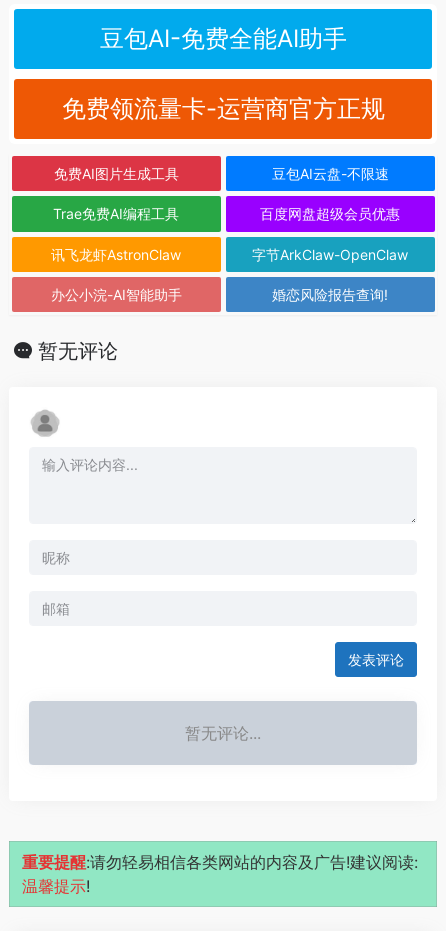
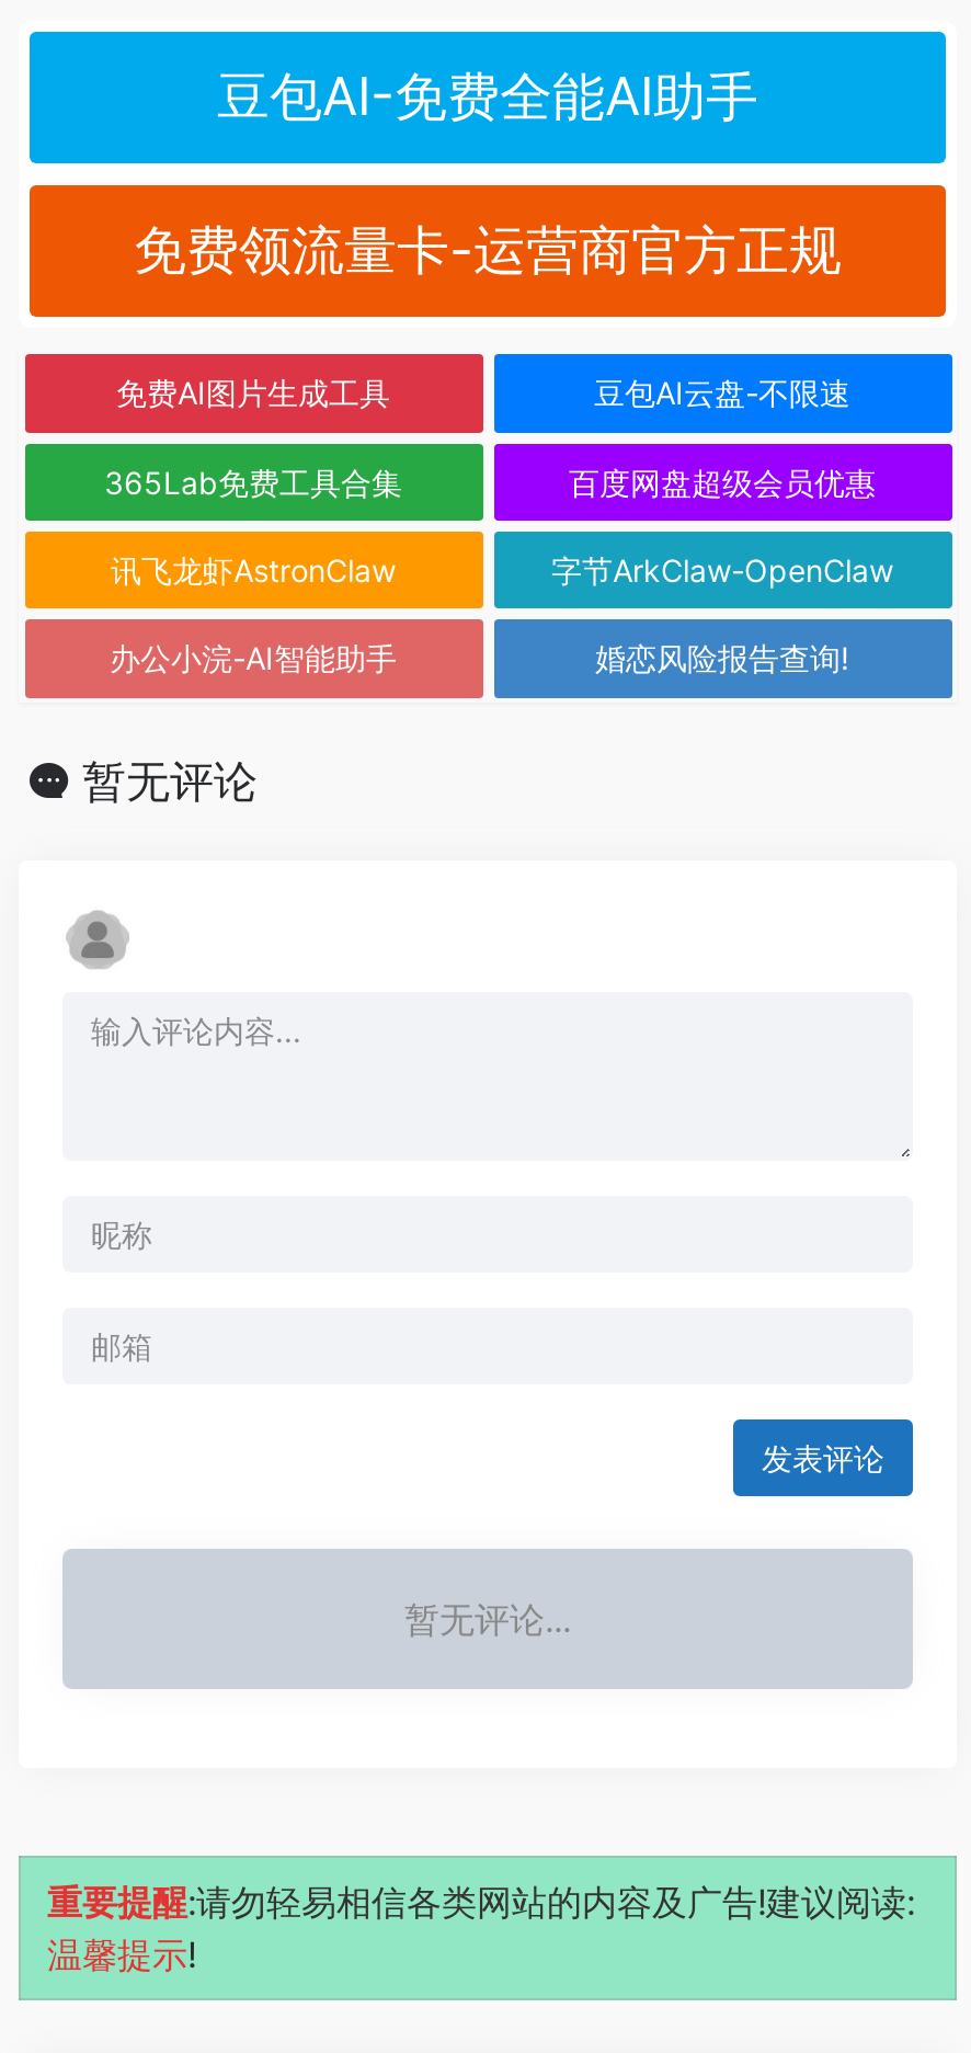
- Trae免费AI编程工具
+ 365Lab免费工具合集
